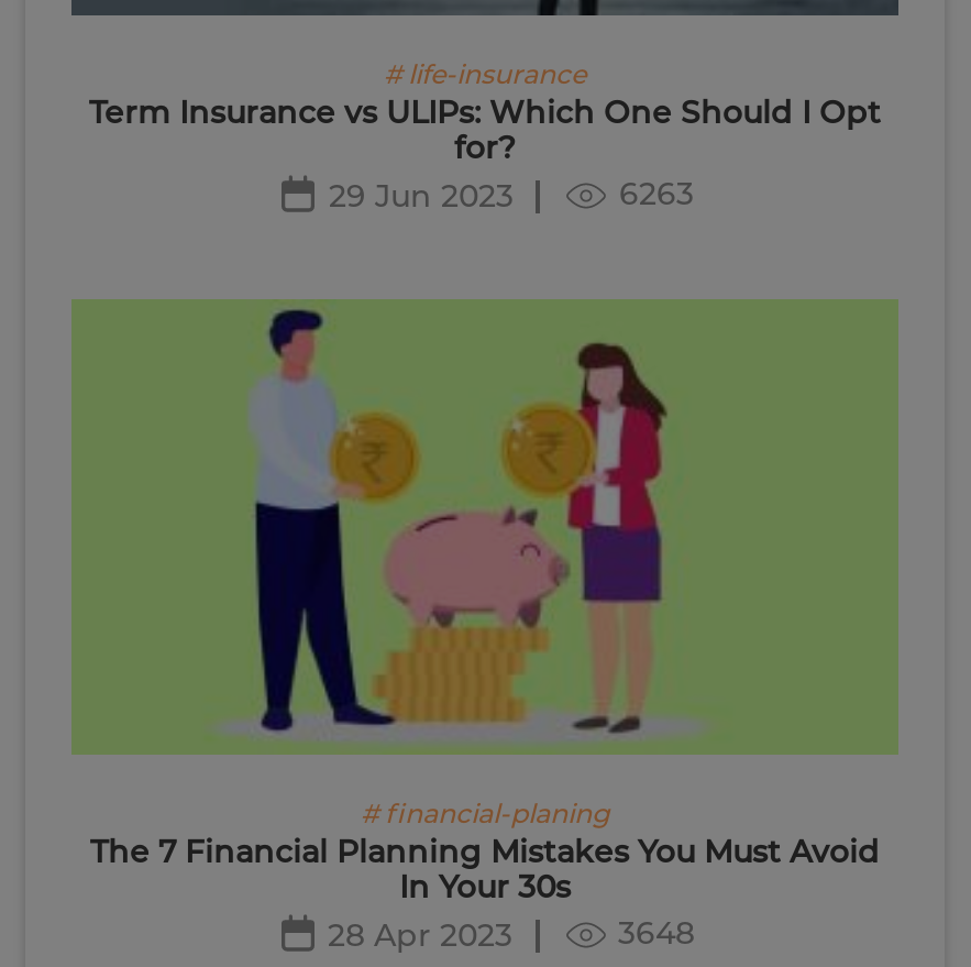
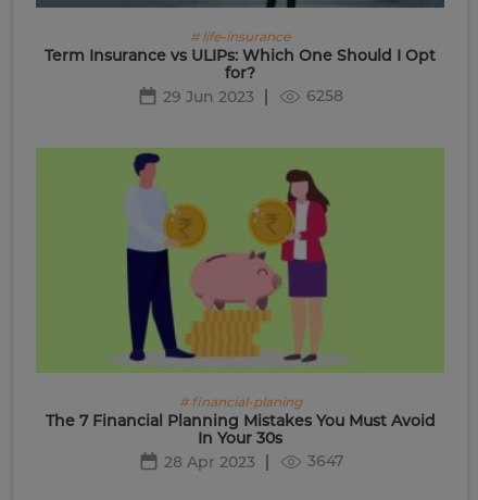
- 6263
+ 6258

- 3648
+ 3647
